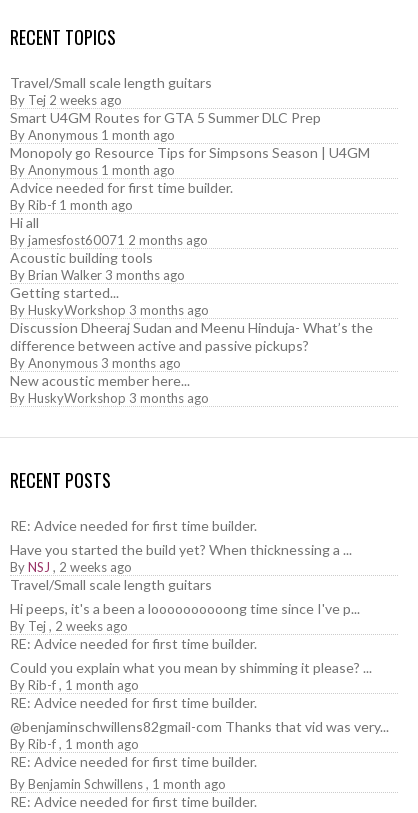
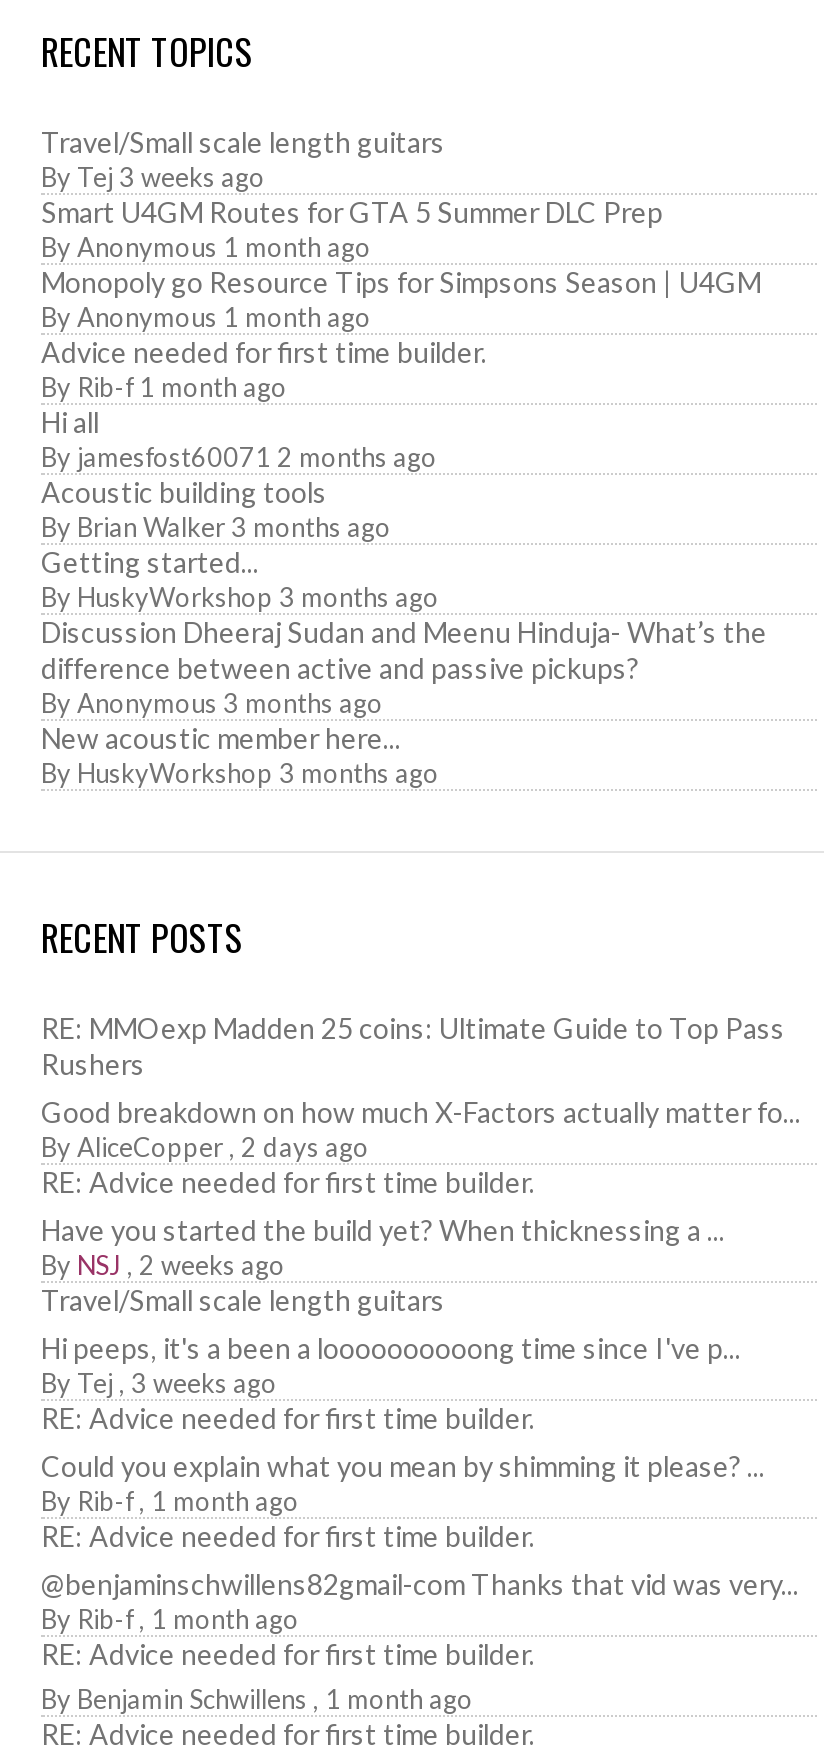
- By Tej 2 weeks ago
+ By Tej 3 weeks ago

+ RE: MMOexp Madden 25 coins: Ultimate Guide to Top Pass
+ Rushers
+ Good breakdown on how much X-Factors actually matter fo...
+ By AliceCopper, 2 days ago

- By Tej, 2 weeks ago
+ By Tej, 3 weeks ago
